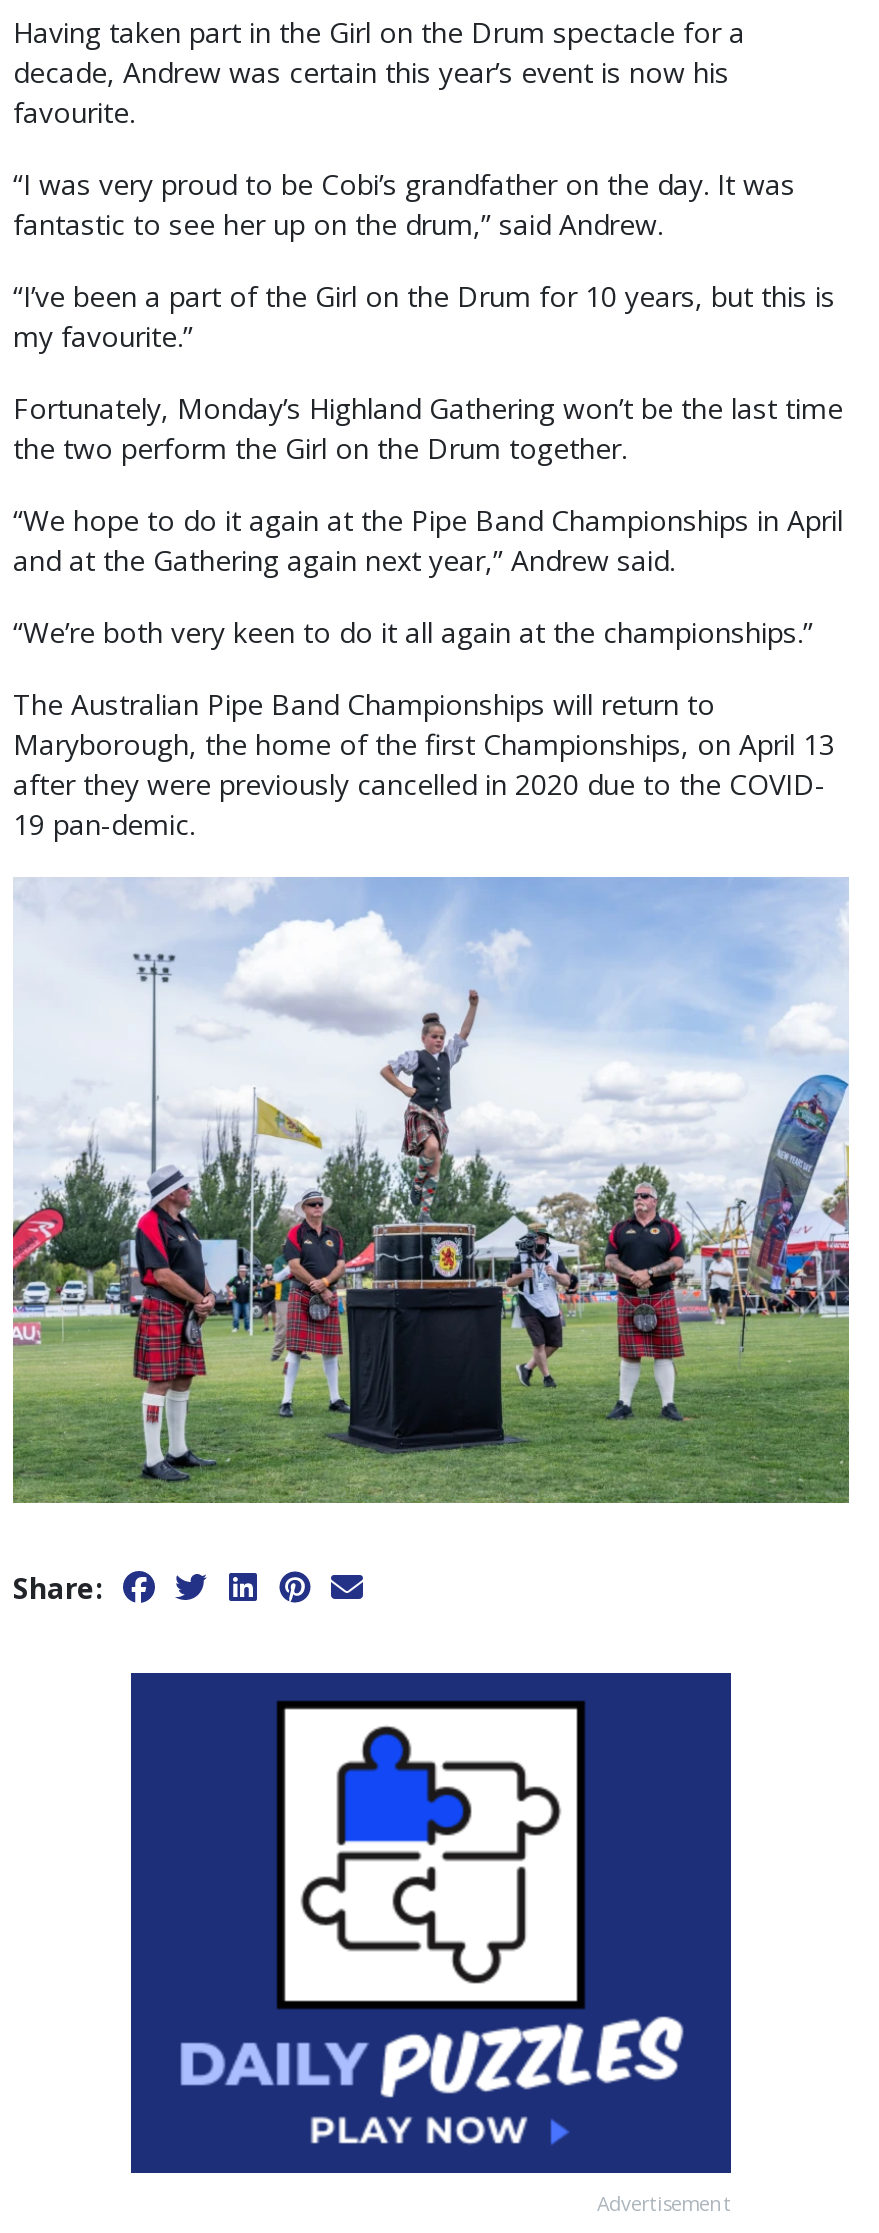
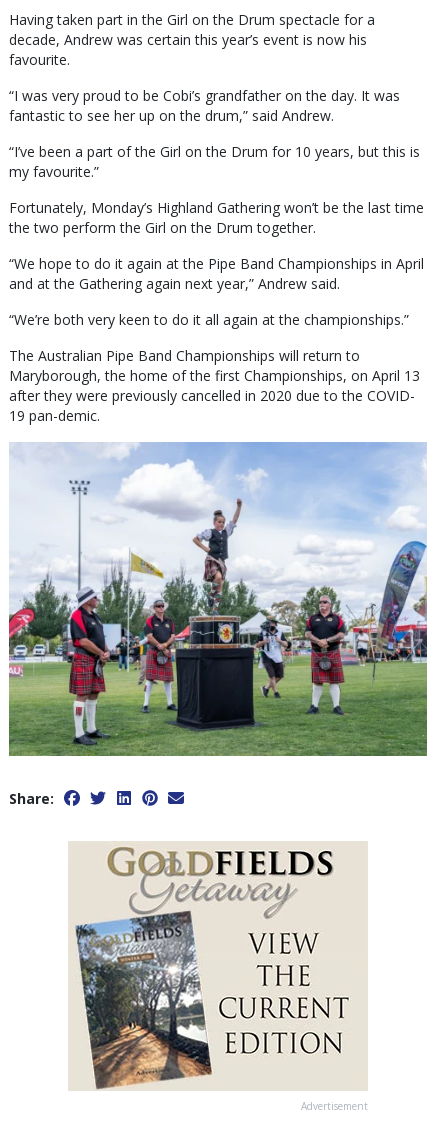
- [image]
+ [image]
